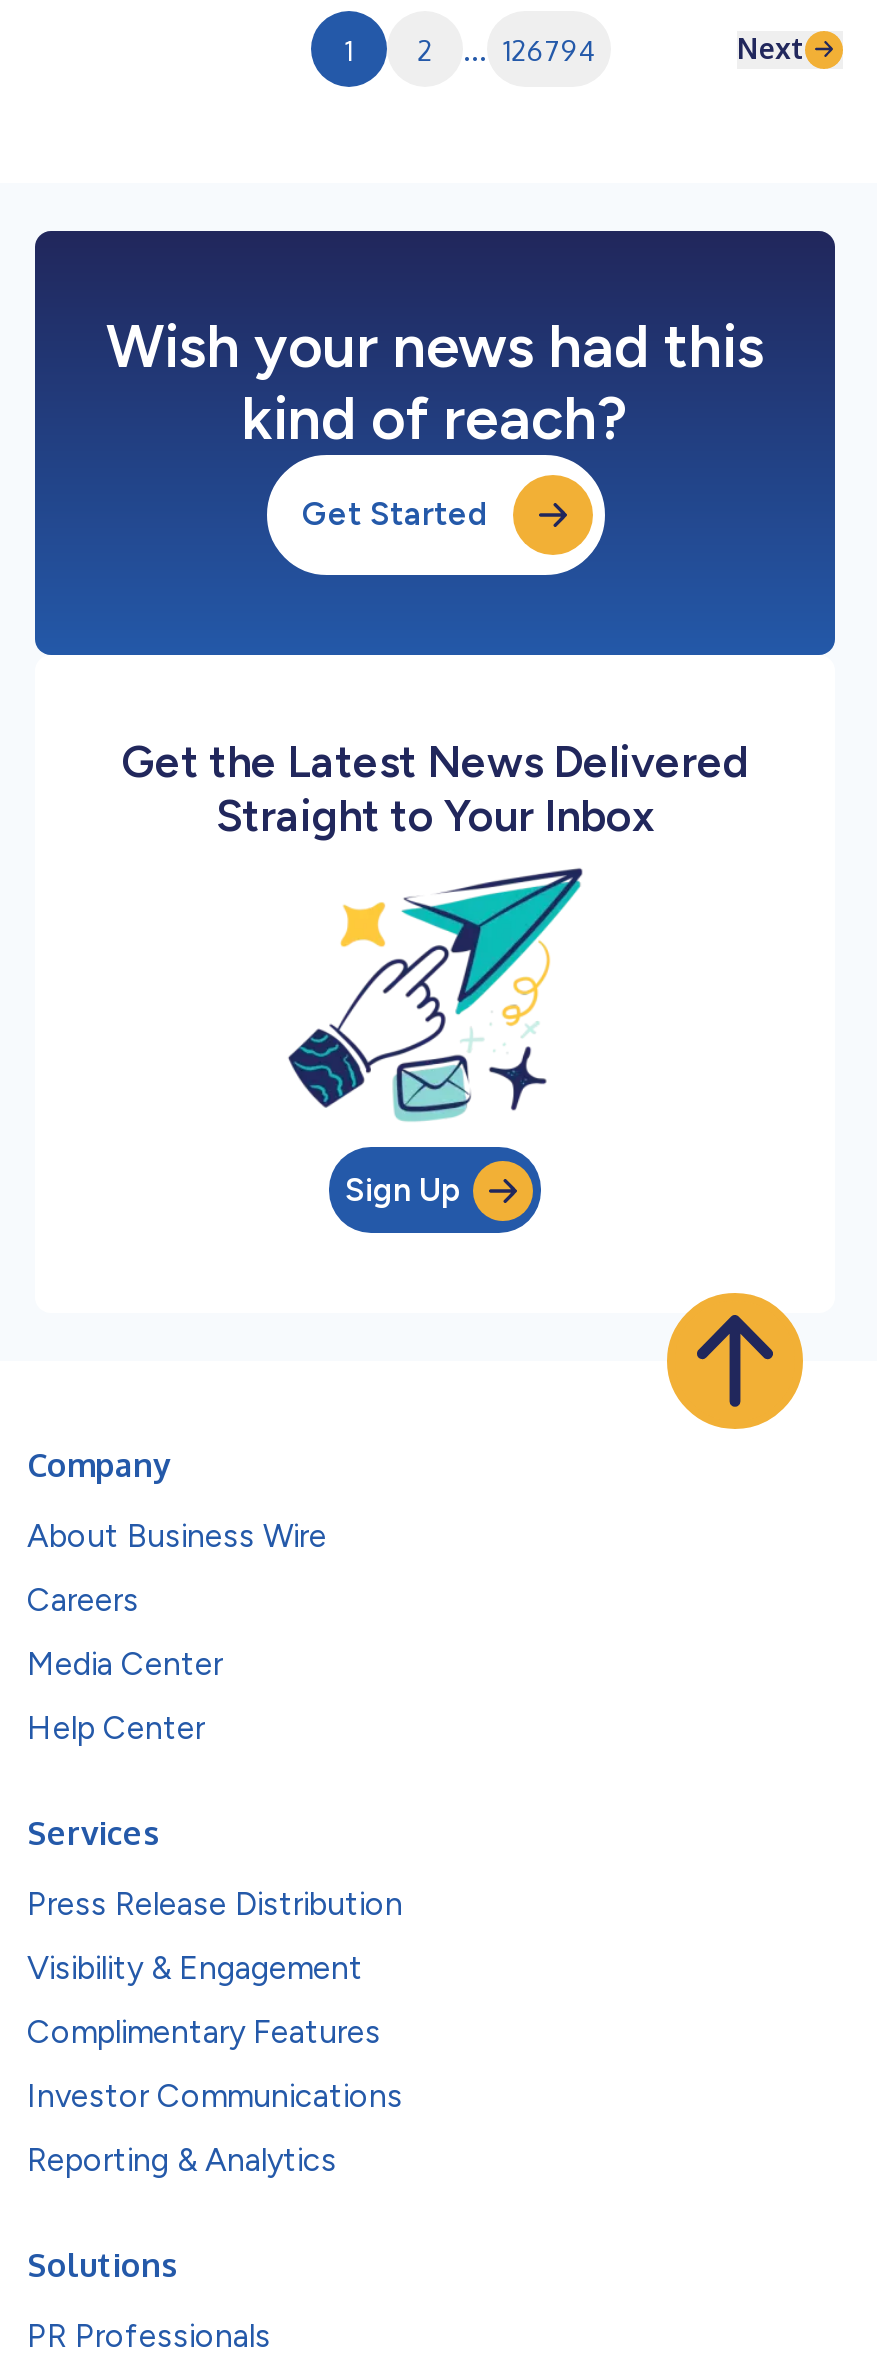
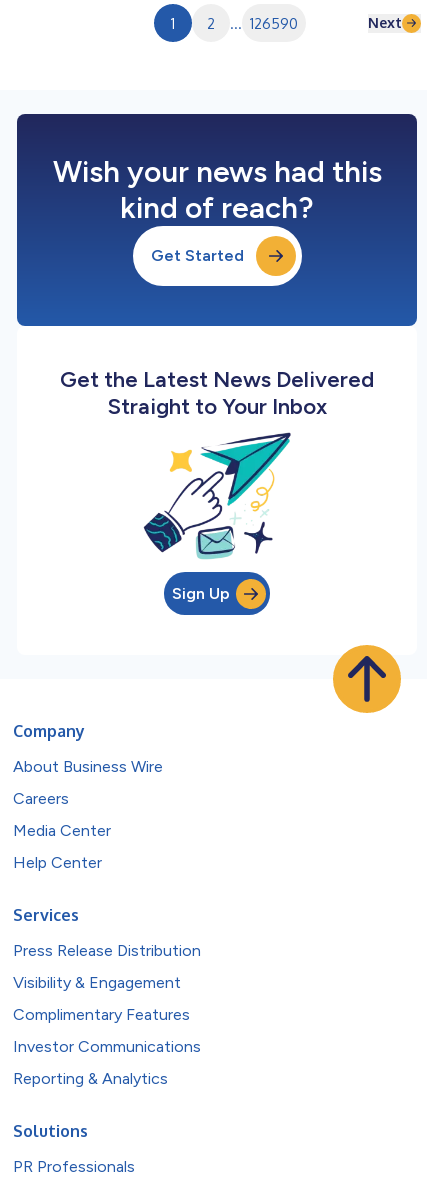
- 1 2 ... 126794
+ 1 2 ... 126590
